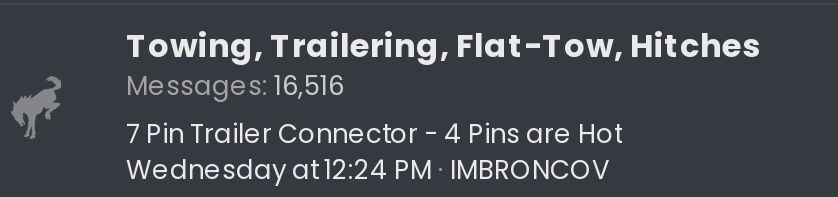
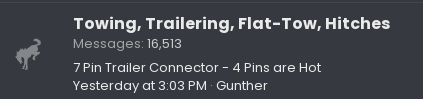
- Messages 16,516
+ Messages 16,513

- Wednesday at 12:24 PM IMBRONCOV
+ Yesterday at 3:03 PM Gunther
